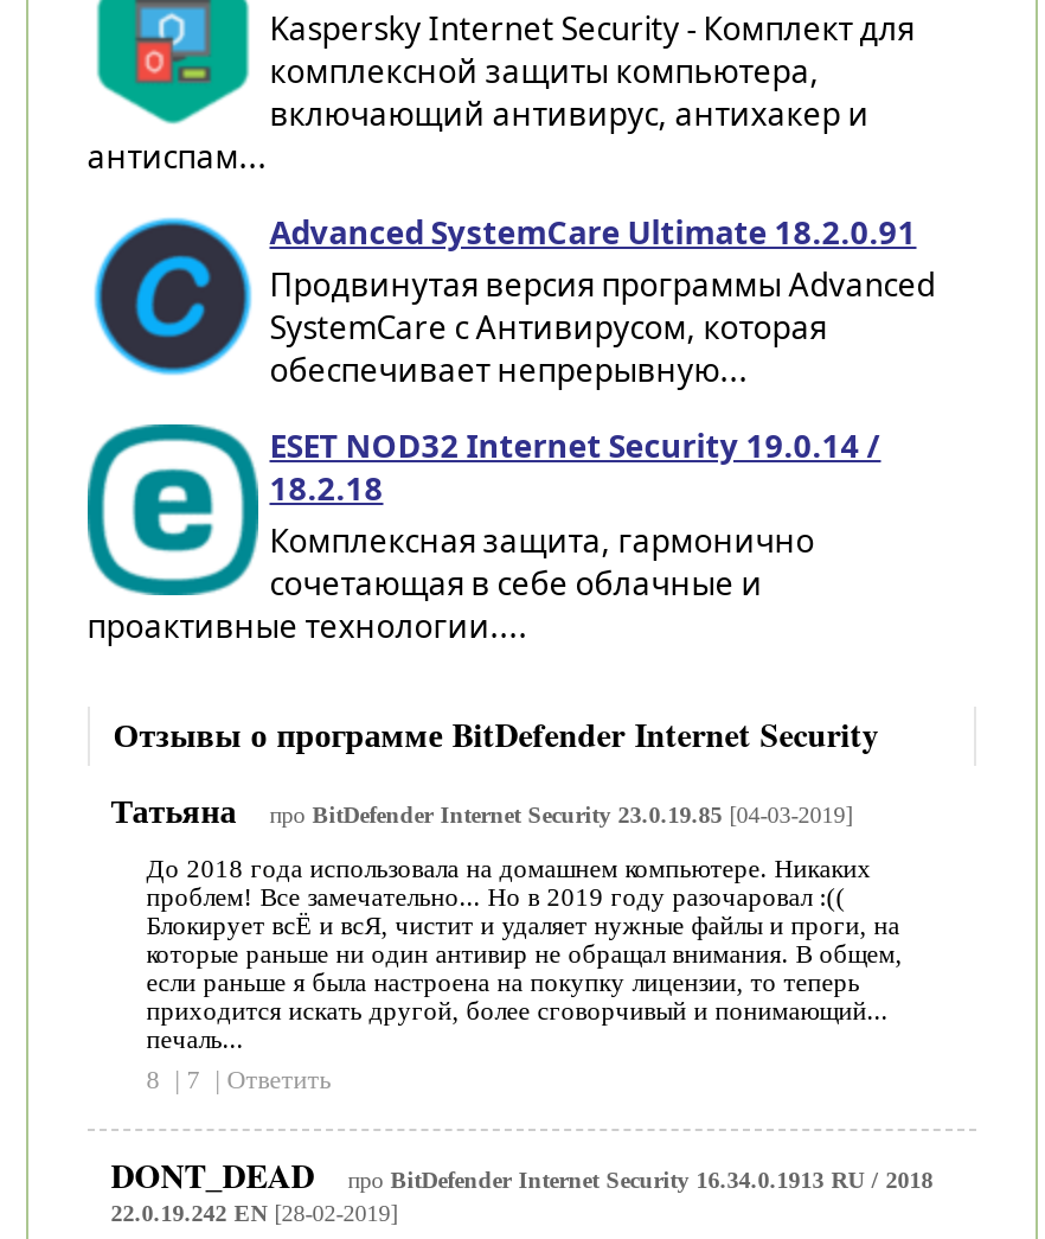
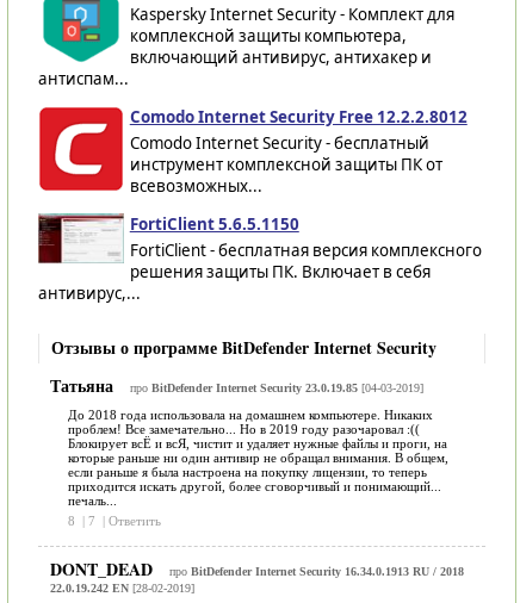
- [image]
- Advanced SystemCare Ultimate 18.2.0.91
- Продвинутая версия программы Advanced
- SystemCare с Антивирусом, которая
- обеспечивает непрерывную...
+ [image]
+ Comodo Internet Security Free 12.2.2.8012
+ Comodo Internet Security - бесплатный
+ инструмент комплексной защиты ПК от
+ всевозможных...

- [image]
- ESET NOD32 Internet Security 19.0.14 /
- 18.2.18
- Комплексная защита, гармонично
- сочетающая в себе облачные и
- проактивные технологии....
+ [image]
+ FortiClient 5.6.5.1150
+ FortiClient - бесплатная версия комплексного
+ решения защиты ПК. Включает в себя
+ антивирус,...
